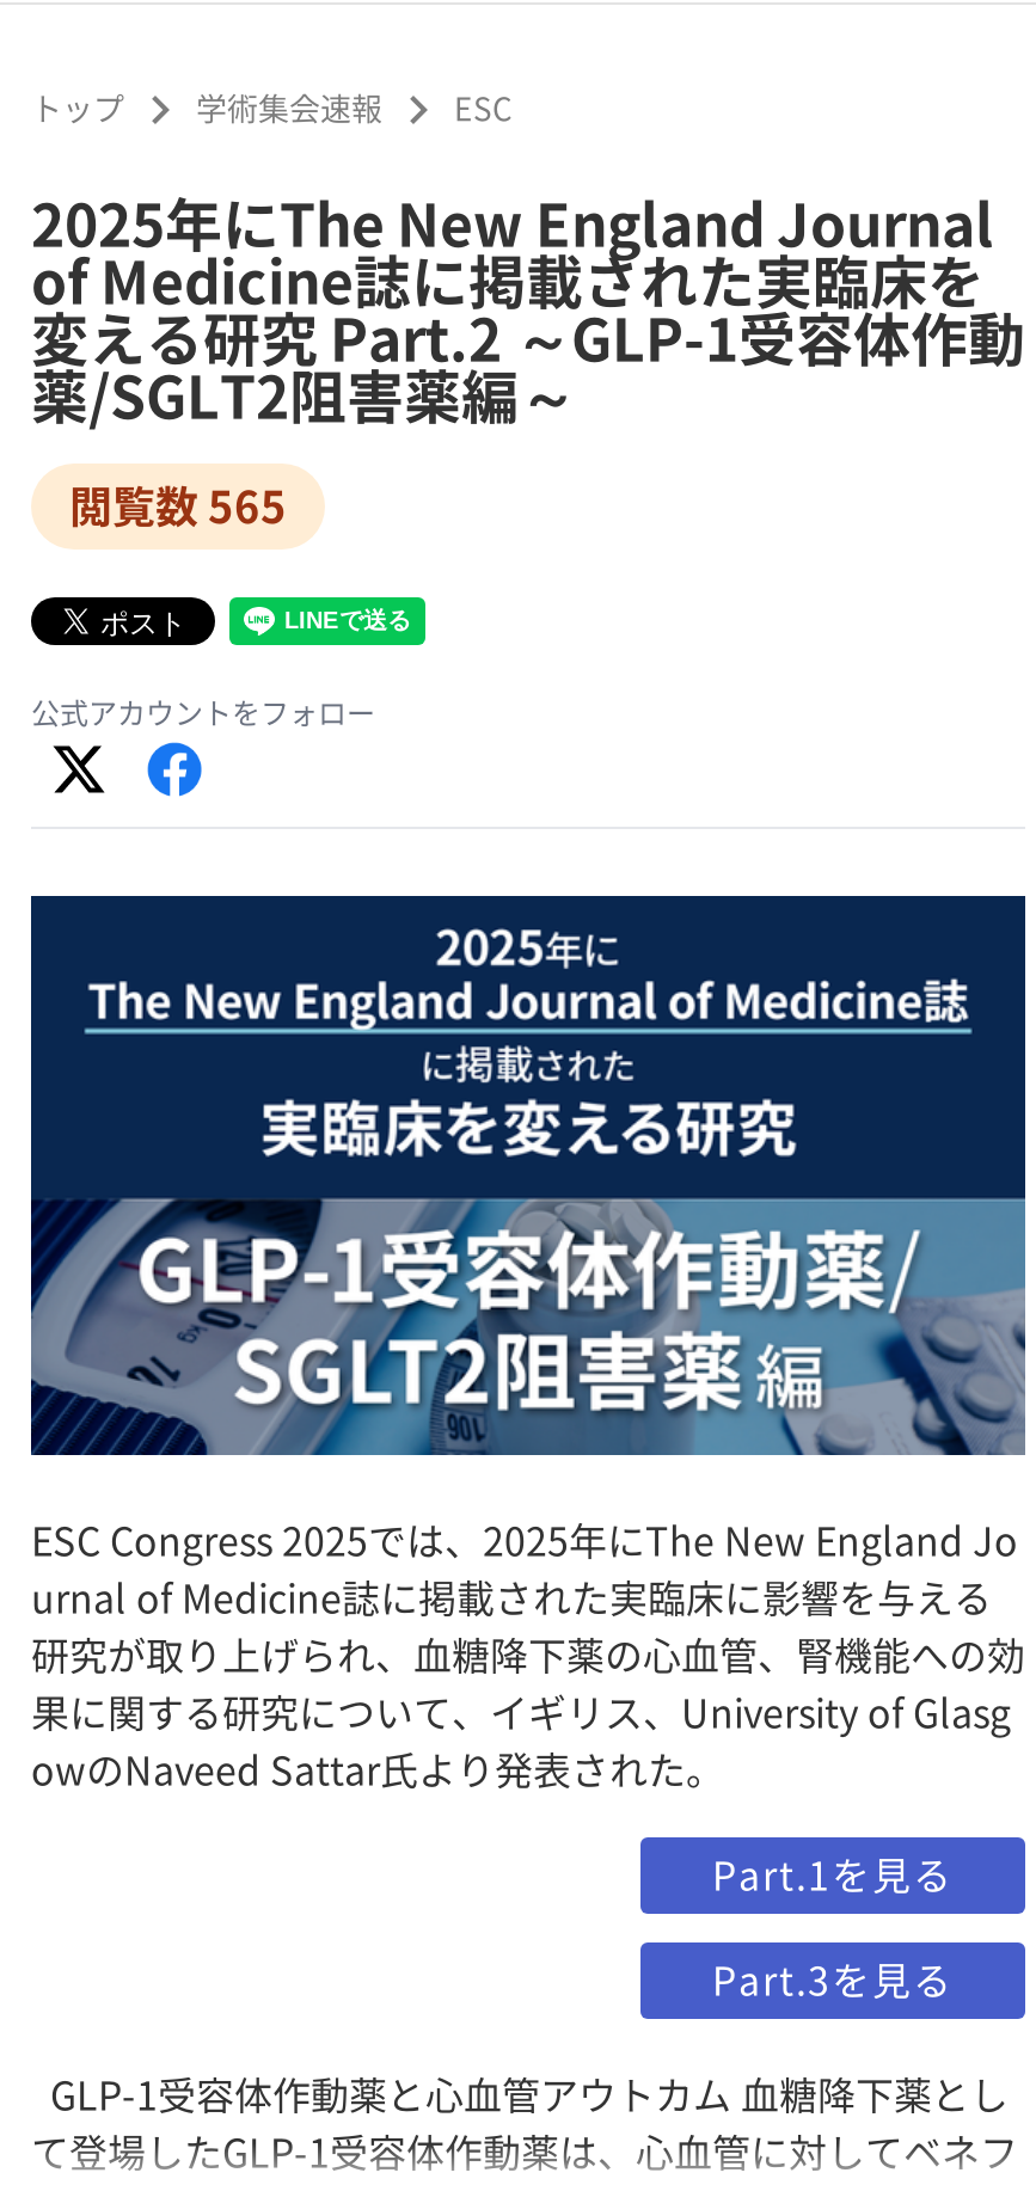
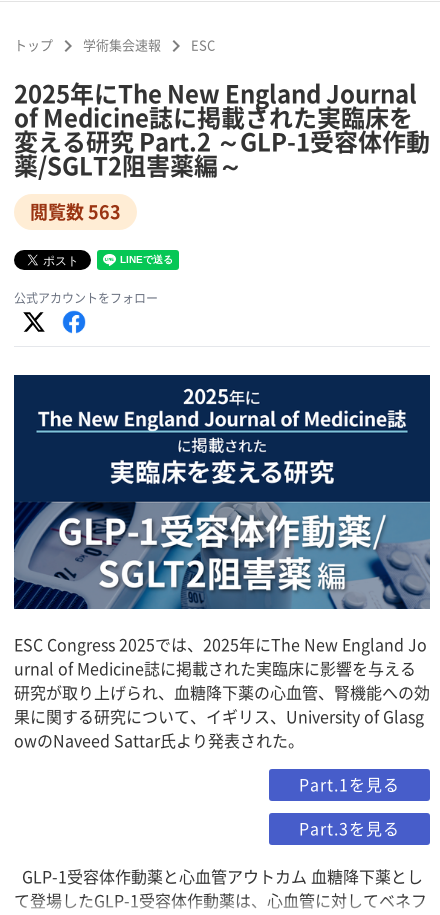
- 閲覧数 565
+ 閲覧数 563
